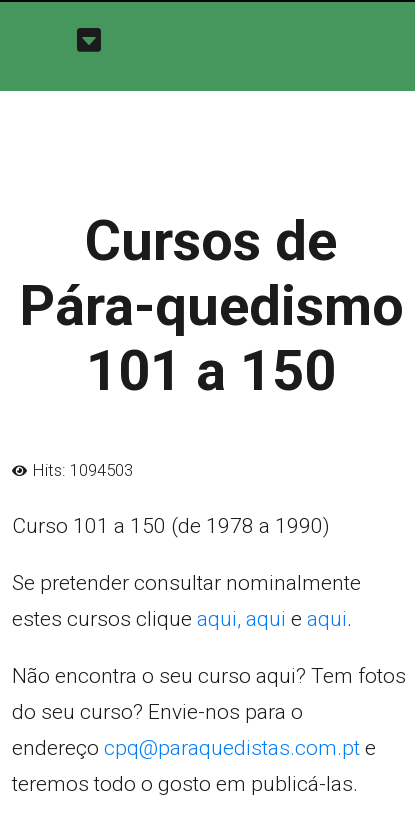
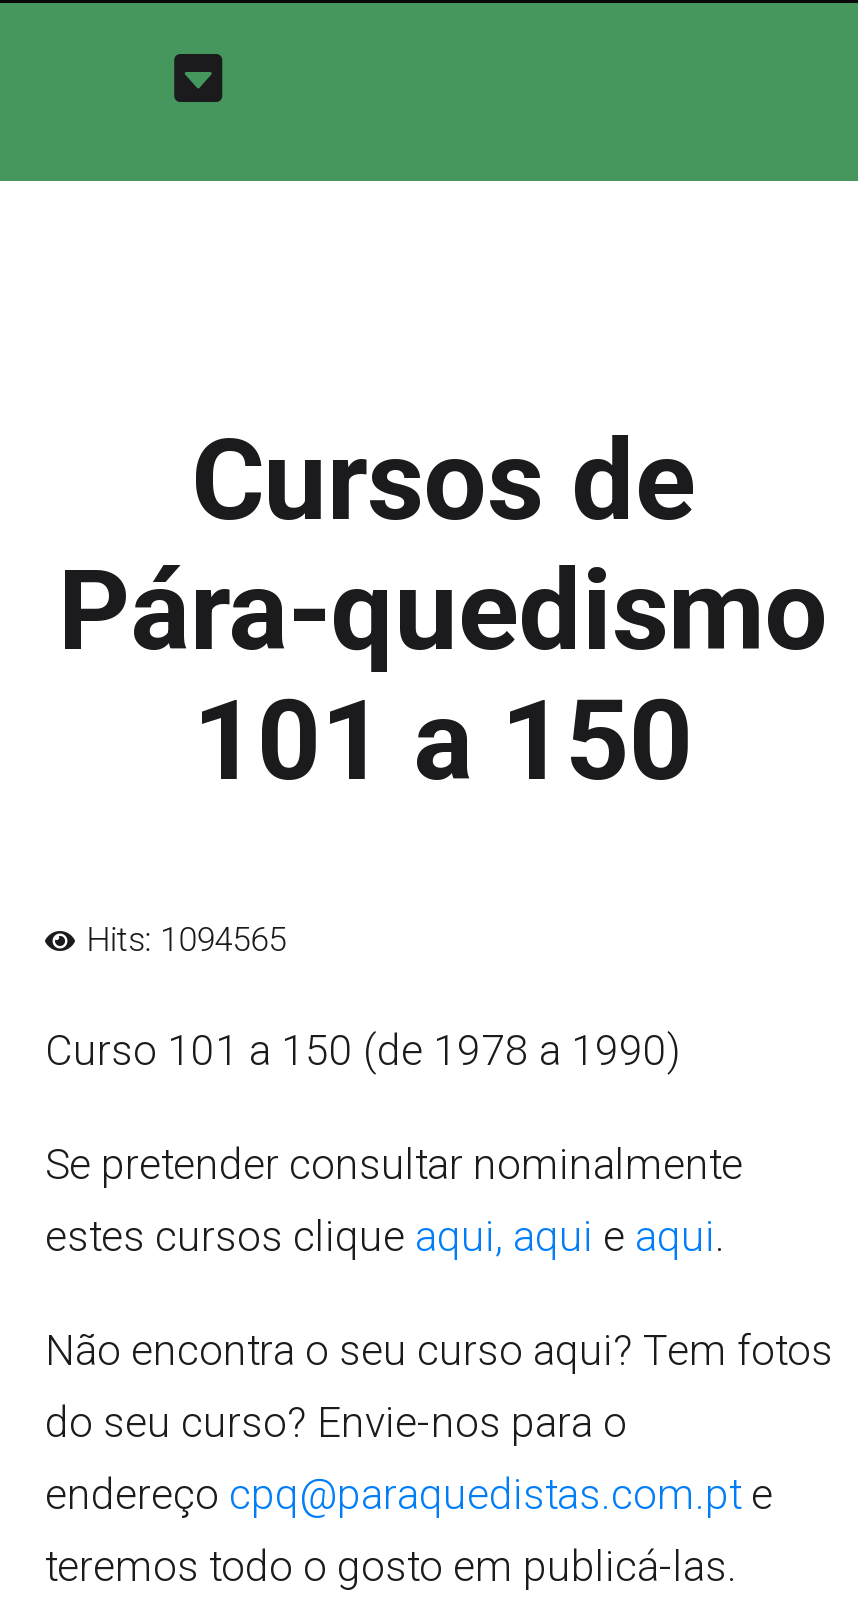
- Hits: 1094503
+ Hits: 1094565
